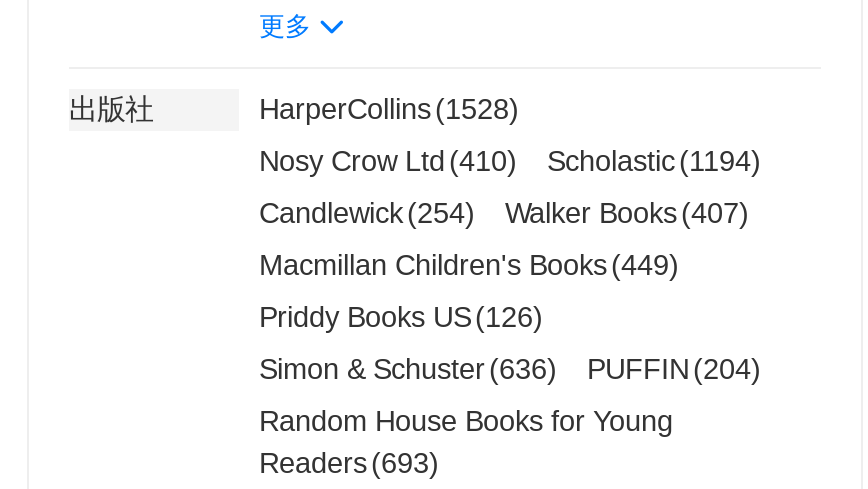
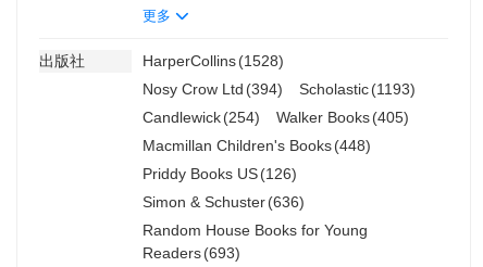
- Nosy Crow Ltd (410)
+ Nosy Crow Ltd (394)

- Scholastic (1194)
+ Scholastic (1193)

- Candlewick (254) Walker Books (407)
+ Candlewick (254) Walker Books (405)

- Macmillan Children's Books (449)
+ Macmillan Children's Books (448)

- PUFFIN (204)
